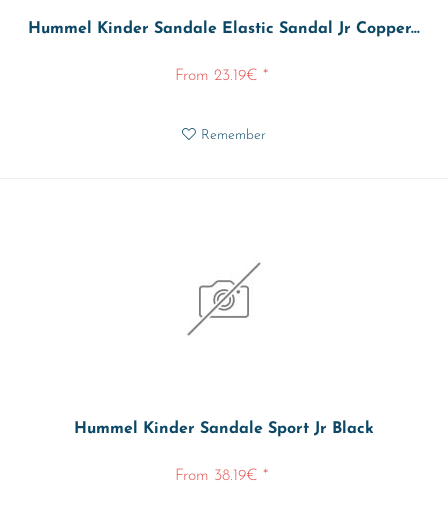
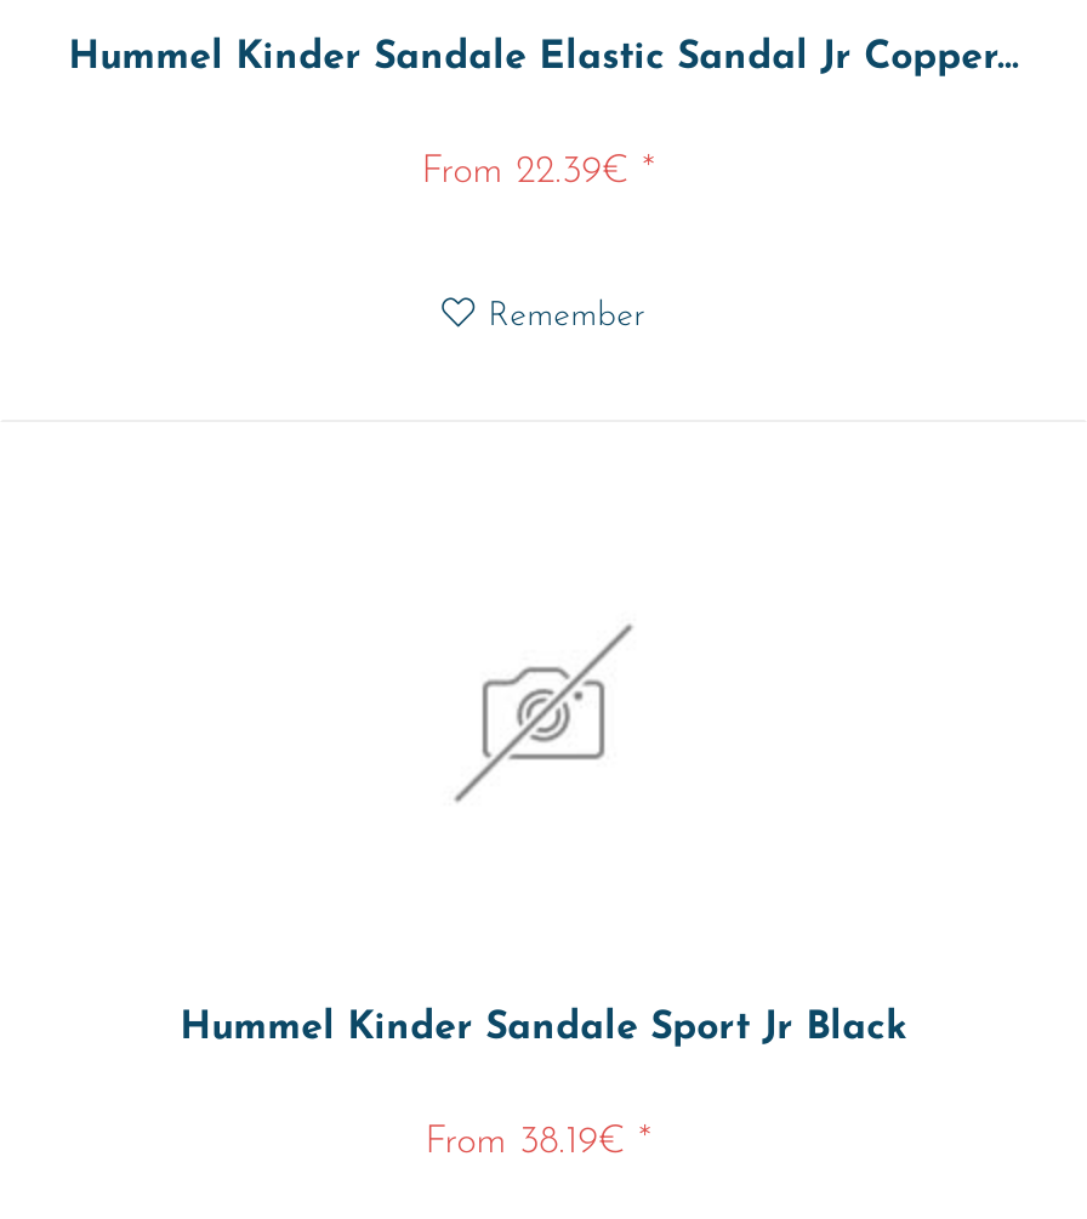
- From 23.19€ *
+ From 22.39€ *
